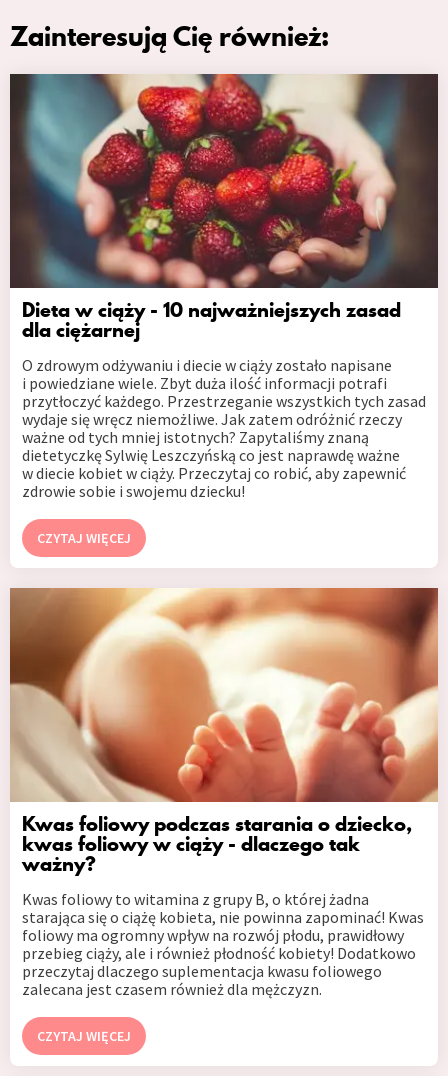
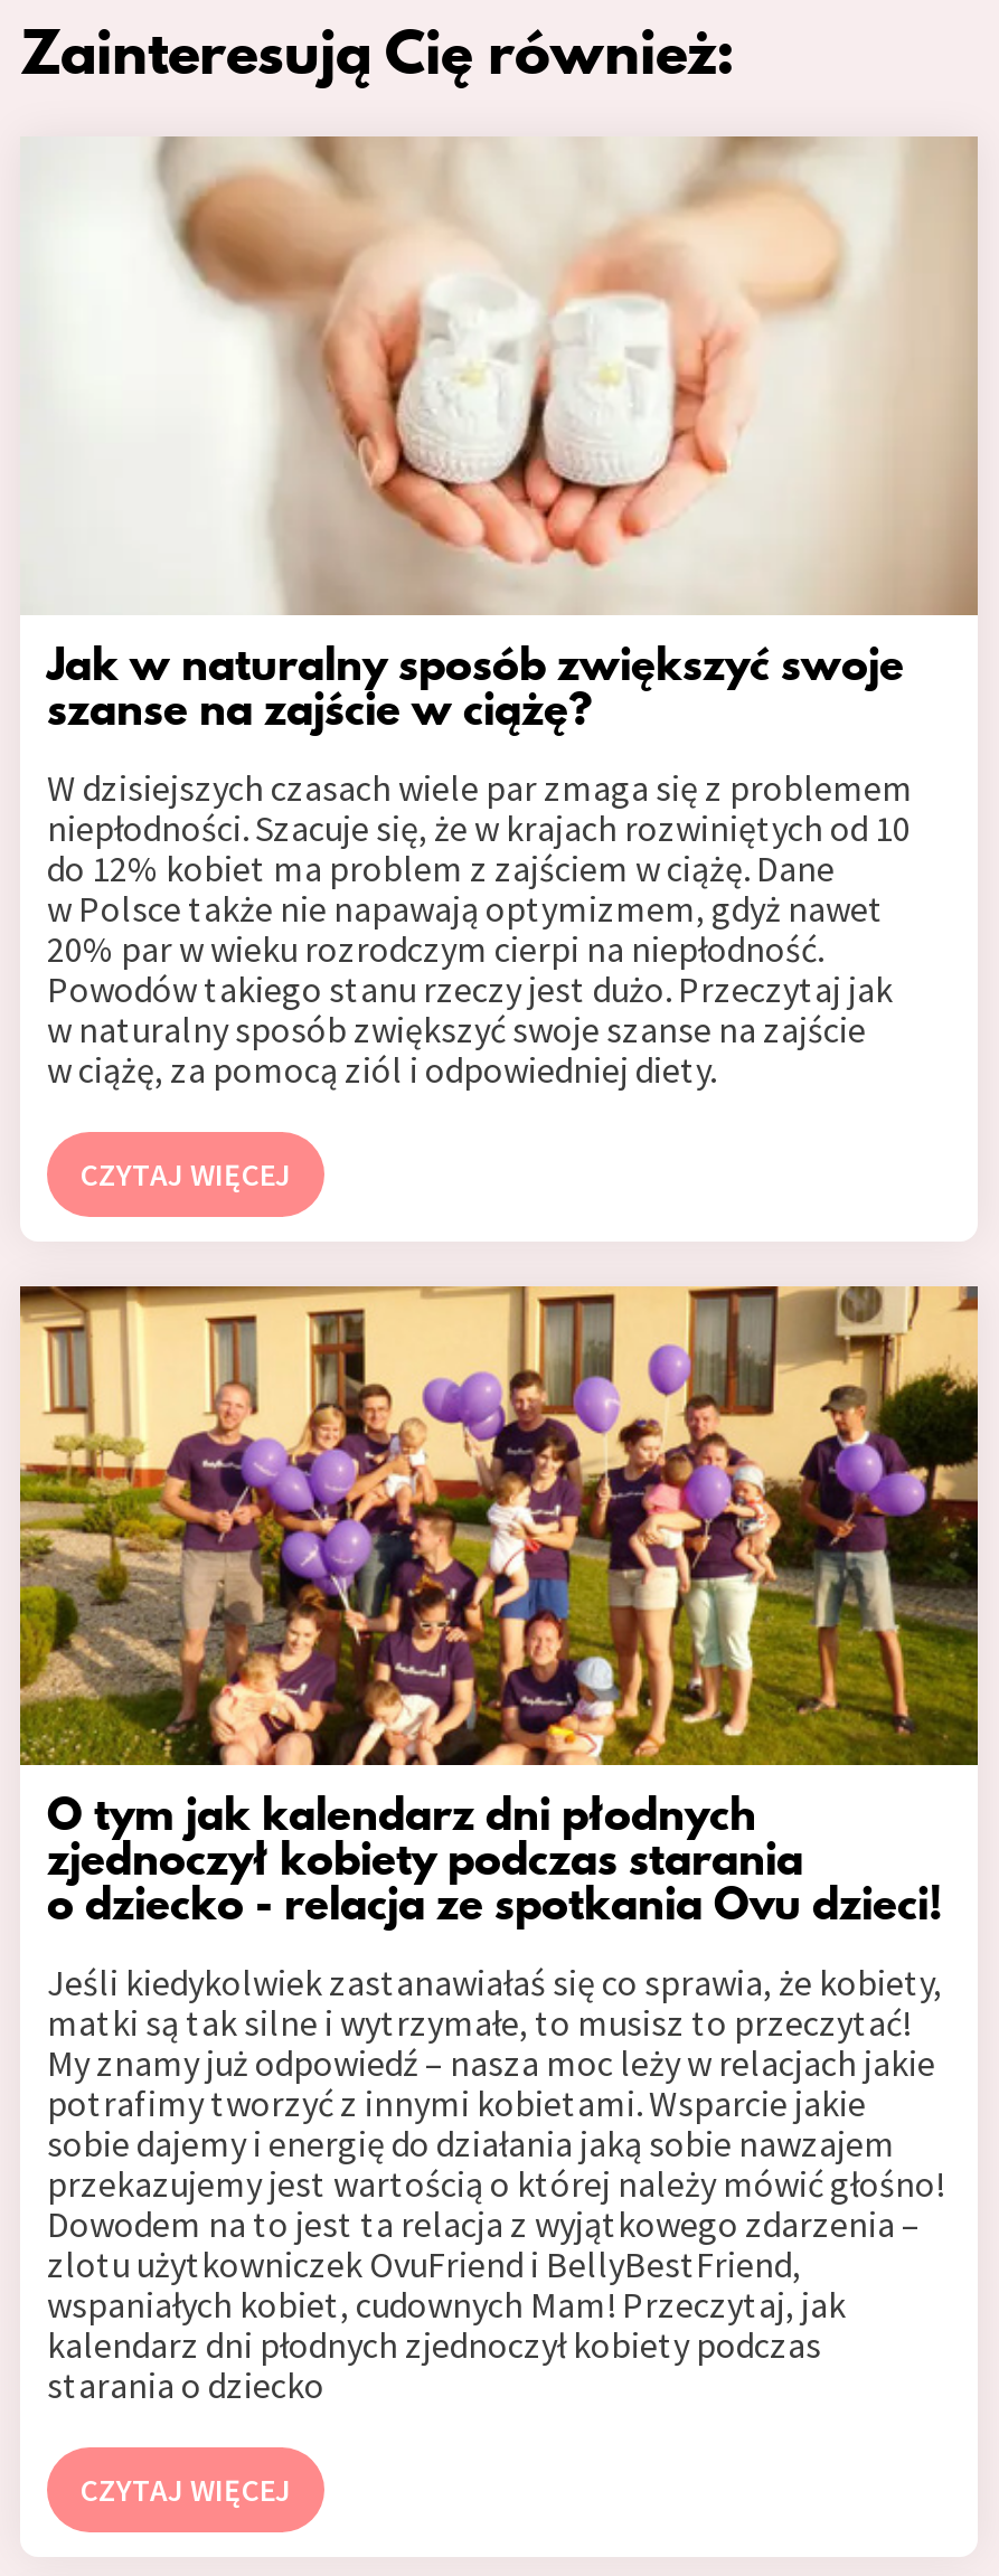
- [image]
- Dieta w ciąży - 10 najważniejszych zasad
- dla ciężarnej
- O zdrowym odżywaniu i diecie w ciąży zostało napisane
- i powiedziane wiele. Zbyt duża ilość informacji potrafi
- przytłoczyć każdego. Przestrzeganie wszystkich tych zasad
- wydaje się wręcz niemożliwe. Jak zatem odróżnić rzeczy
- ważne od tych mniej istotnych? Zapytaliśmy znaną
- dietetyczkę Sylwię Leszczyńską co jest naprawdę ważne
- w diecie kobiet w ciąży. Przeczytaj co robić, aby zapewnić
- zdrowie sobie i swojemu dziecku!
+ [image]
+ Jak w naturalny sposób zwiększyć swoje
+ szanse na zajście w ciążę?
+ W dzisiejszych czasach wiele par zmaga się z problemem
+ niepłodności. Szacuje się, że w krajach rozwiniętych od 10
+ do 12% kobiet ma problem z zajściem w ciążę. Dane
+ w Polsce także nie napawają optymizmem, gdyż nawet
+ 20% par w wieku rozrodczym cierpi na niepłodność.
+ Powodów takiego stanu rzeczy jest dużo. Przeczytaj jak
+ w naturalny sposób zwiększyć swoje szanse na zajście
+ w ciążę, za pomocą ziól i odpowiedniej diety.

- [image]
- Kwas foliowy podczas starania o dziecko,
- kwas foliowy w ciąży - dlaczego tak
- ważny?
- Kwas foliowy to witamina z grupy B, o której żadna
- starająca się o ciążę kobieta, nie powinna zapominać! Kwas
- foliowy ma ogromny wpływ na rozwój płodu, prawidłowy
- przebieg ciąży, ale i również płodność kobiety! Dodatkowo
- przeczytaj dlaczego suplementacja kwasu foliowego
- zalecana jest czasem również dla mężczyzn.
+ [image]
+ O tym jak kalendarz dni płodnych
+ zjednoczył kobiety podczas starania
+ o dziecko - relacja ze spotkania Ovu dzieci!
+ Jeśli kiedykolwiek zastanawiałaś się co sprawia, że kobiety,
+ matki są tak silne i wytrzymałe, to musisz to przeczytać!
+ My znamy już odpowiedź – nasza moc leży w relacjach jakie
+ potrafimy tworzyć z innymi kobietami. Wsparcie jakie
+ sobie dajemy i energię do działania jaką sobie nawzajem
+ przekazujemy jest wartością o której należy mówić głośno!
+ Dowodem na to jest ta relacja z wyjątkowego zdarzenia –
+ zlotu użytkowniczek OvuFriend i BellyBestFriend,
+ wspaniałych kobiet, cudownych Mam! Przeczytaj, jak
+ kalendarz dni płodnych zjednoczył kobiety podczas
+ starania o dziecko
